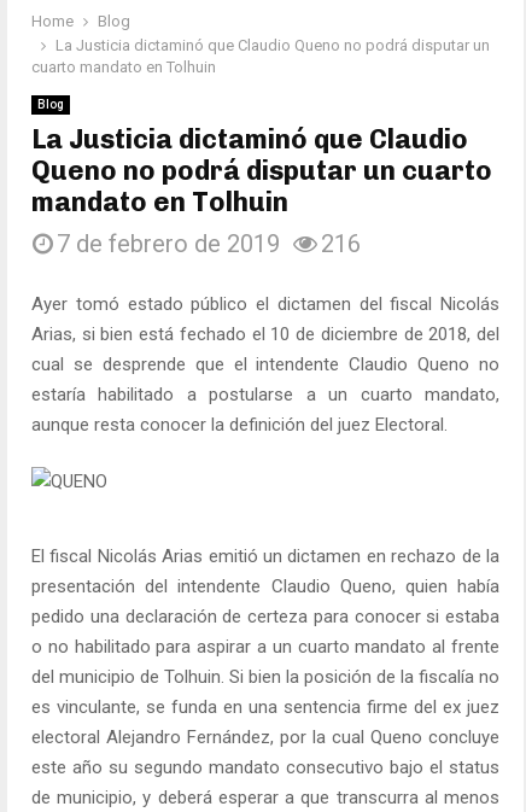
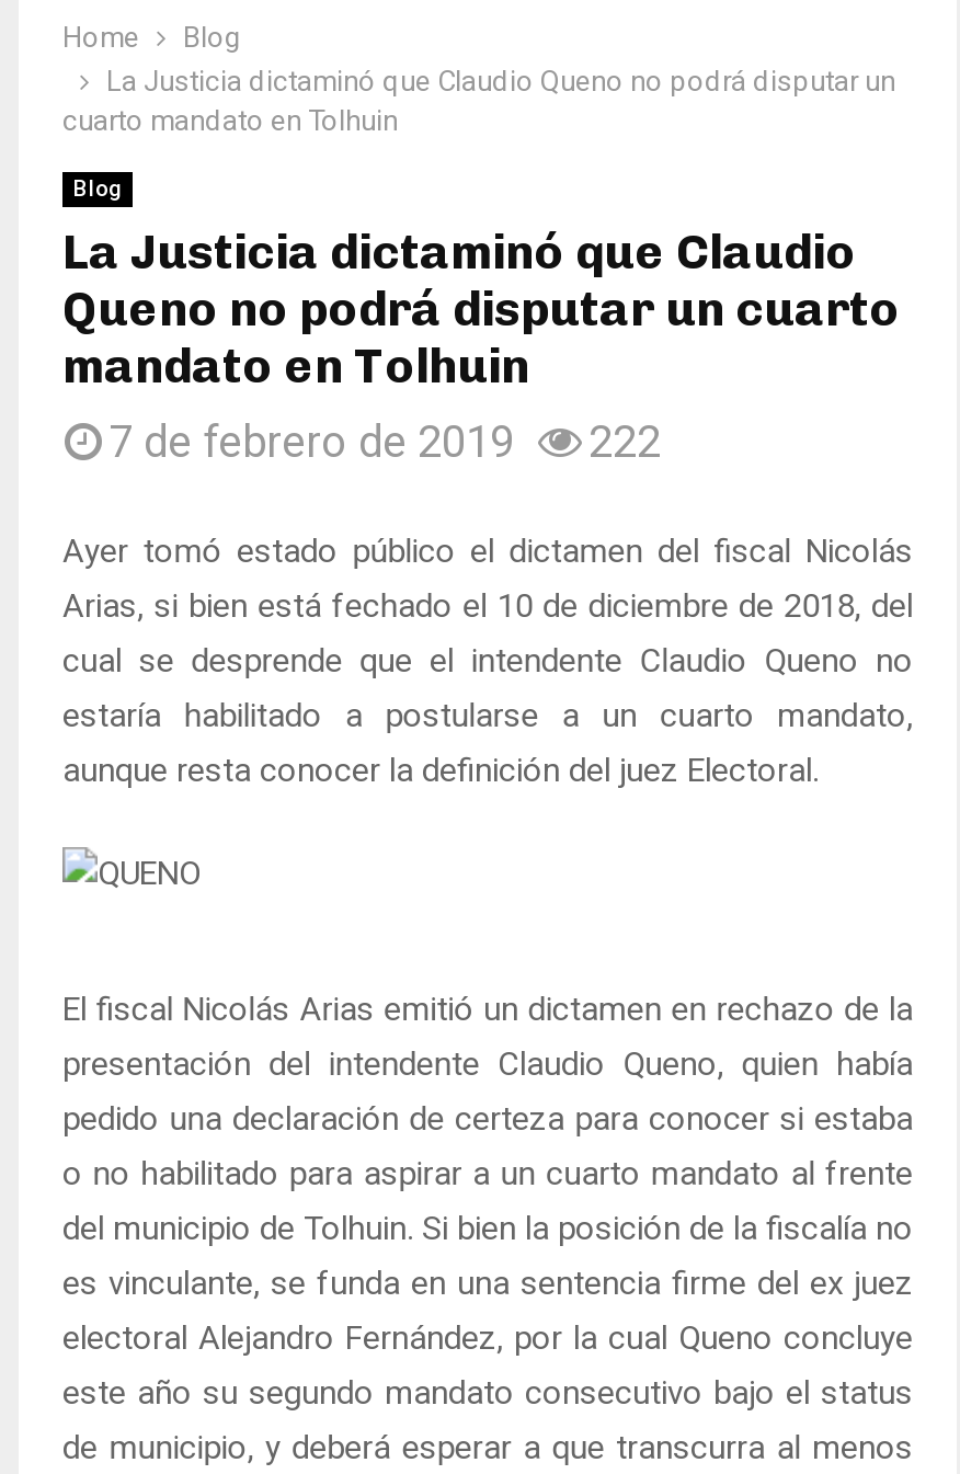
- 7 de febrero de 2019 216
+ 7 de febrero de 2019 222
